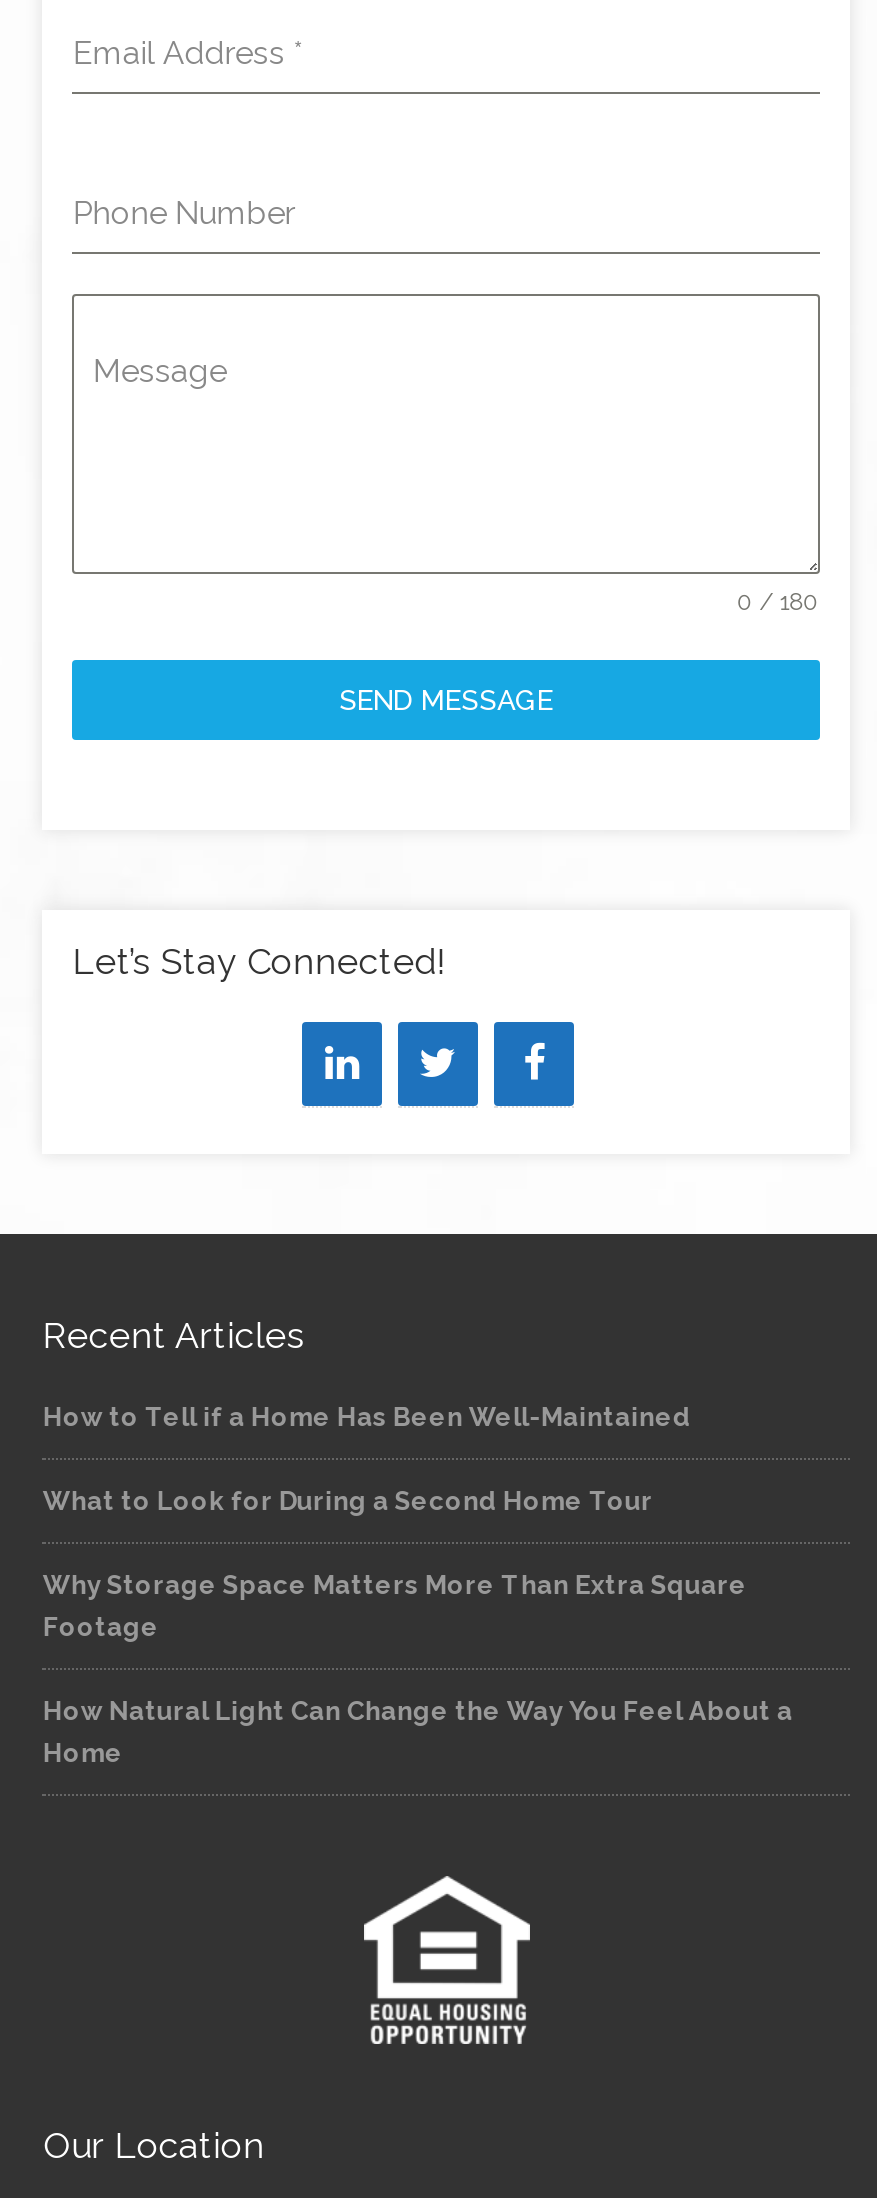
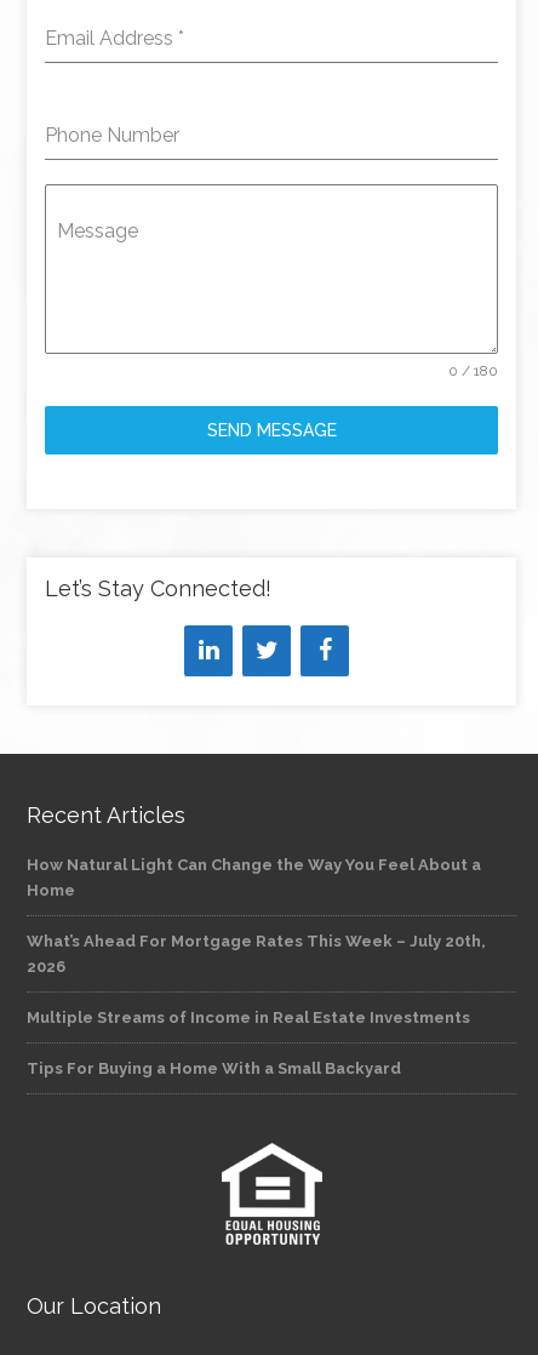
- How to Tell if a Home Has Been Well-Maintained
- What to Look for During a Second Home Tour
- Why Storage Space Matters More Than Extra Square
- Footage

moved up: How Natural Light Can Change the Way You Feel About a | Home

+ What’s Ahead For Mortgage Rates This Week – July 20th,
+ 2026
+ Multiple Streams of Income in Real Estate Investments
+ Tips For Buying a Home With a Small Backyard
